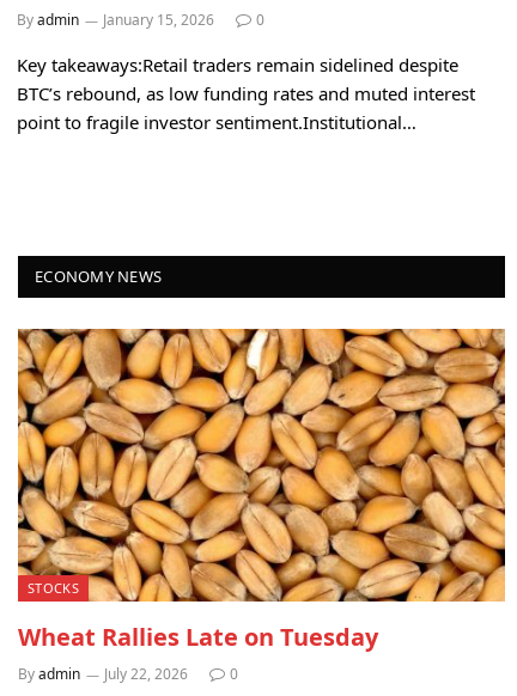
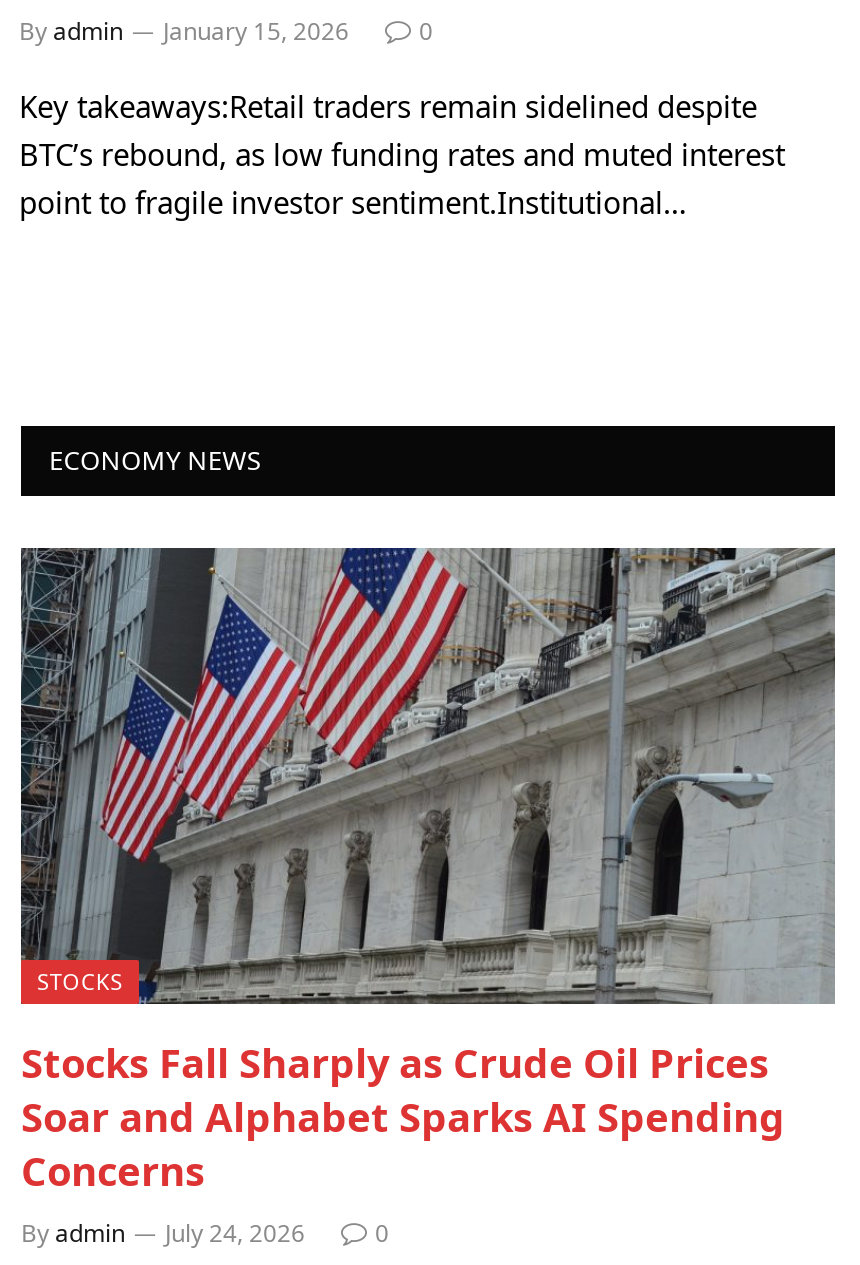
- [image]
- Wheat Rallies Late on Tuesday
+ [image]
+ Stocks Fall Sharply as Crude Oil Prices
+ Soar and Alphabet Sparks AI Spending
+ Concerns

- By admin July 22, 2026
+ By admin July 24, 2026
